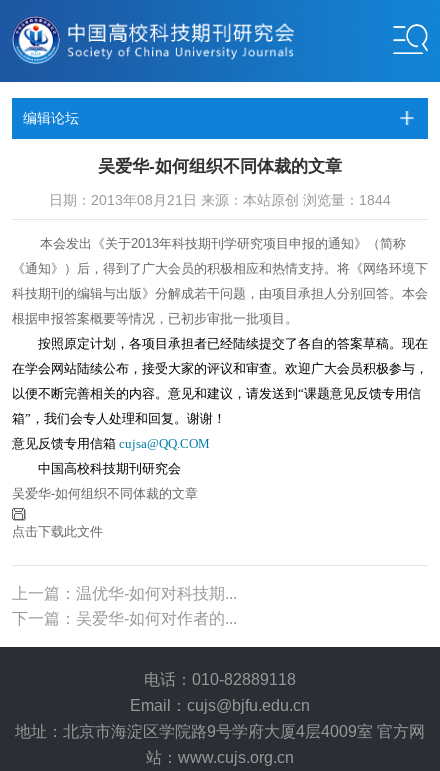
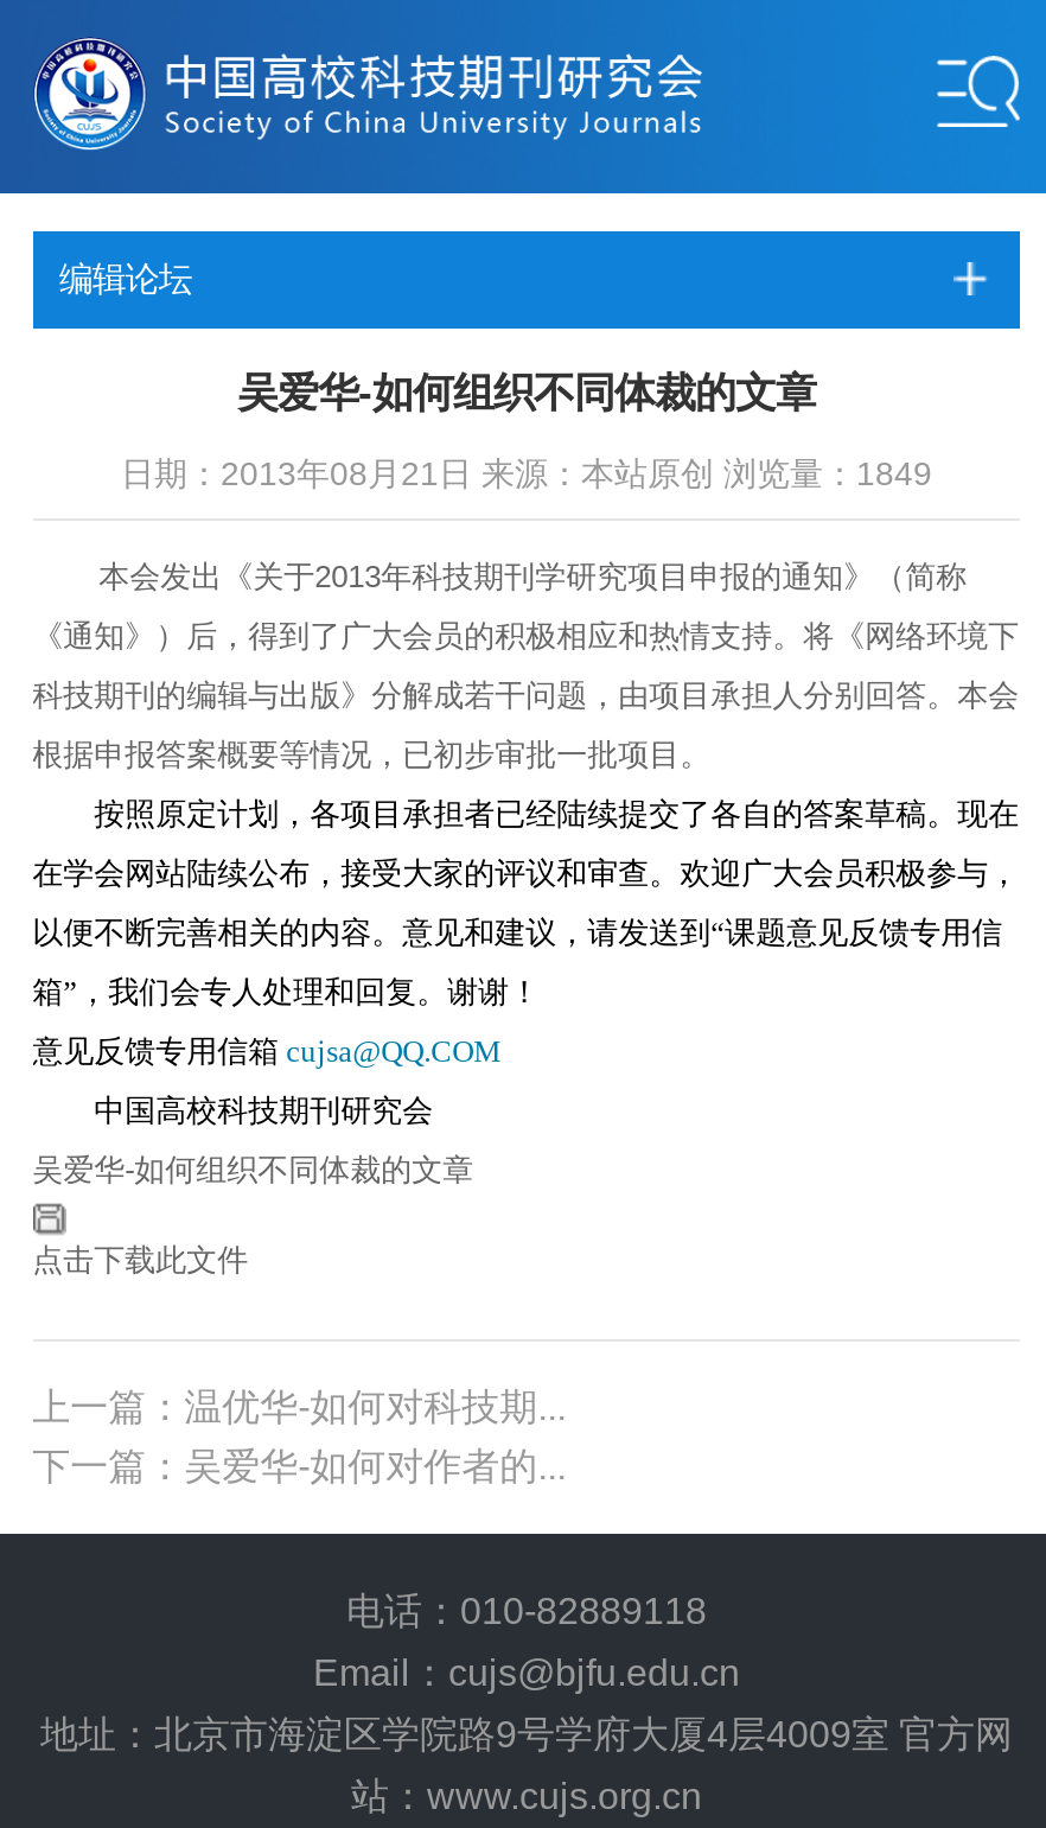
- 日期：2013年08月21日 来源：本站原创 浏览量：1844
+ 日期：2013年08月21日 来源：本站原创 浏览量：1849
